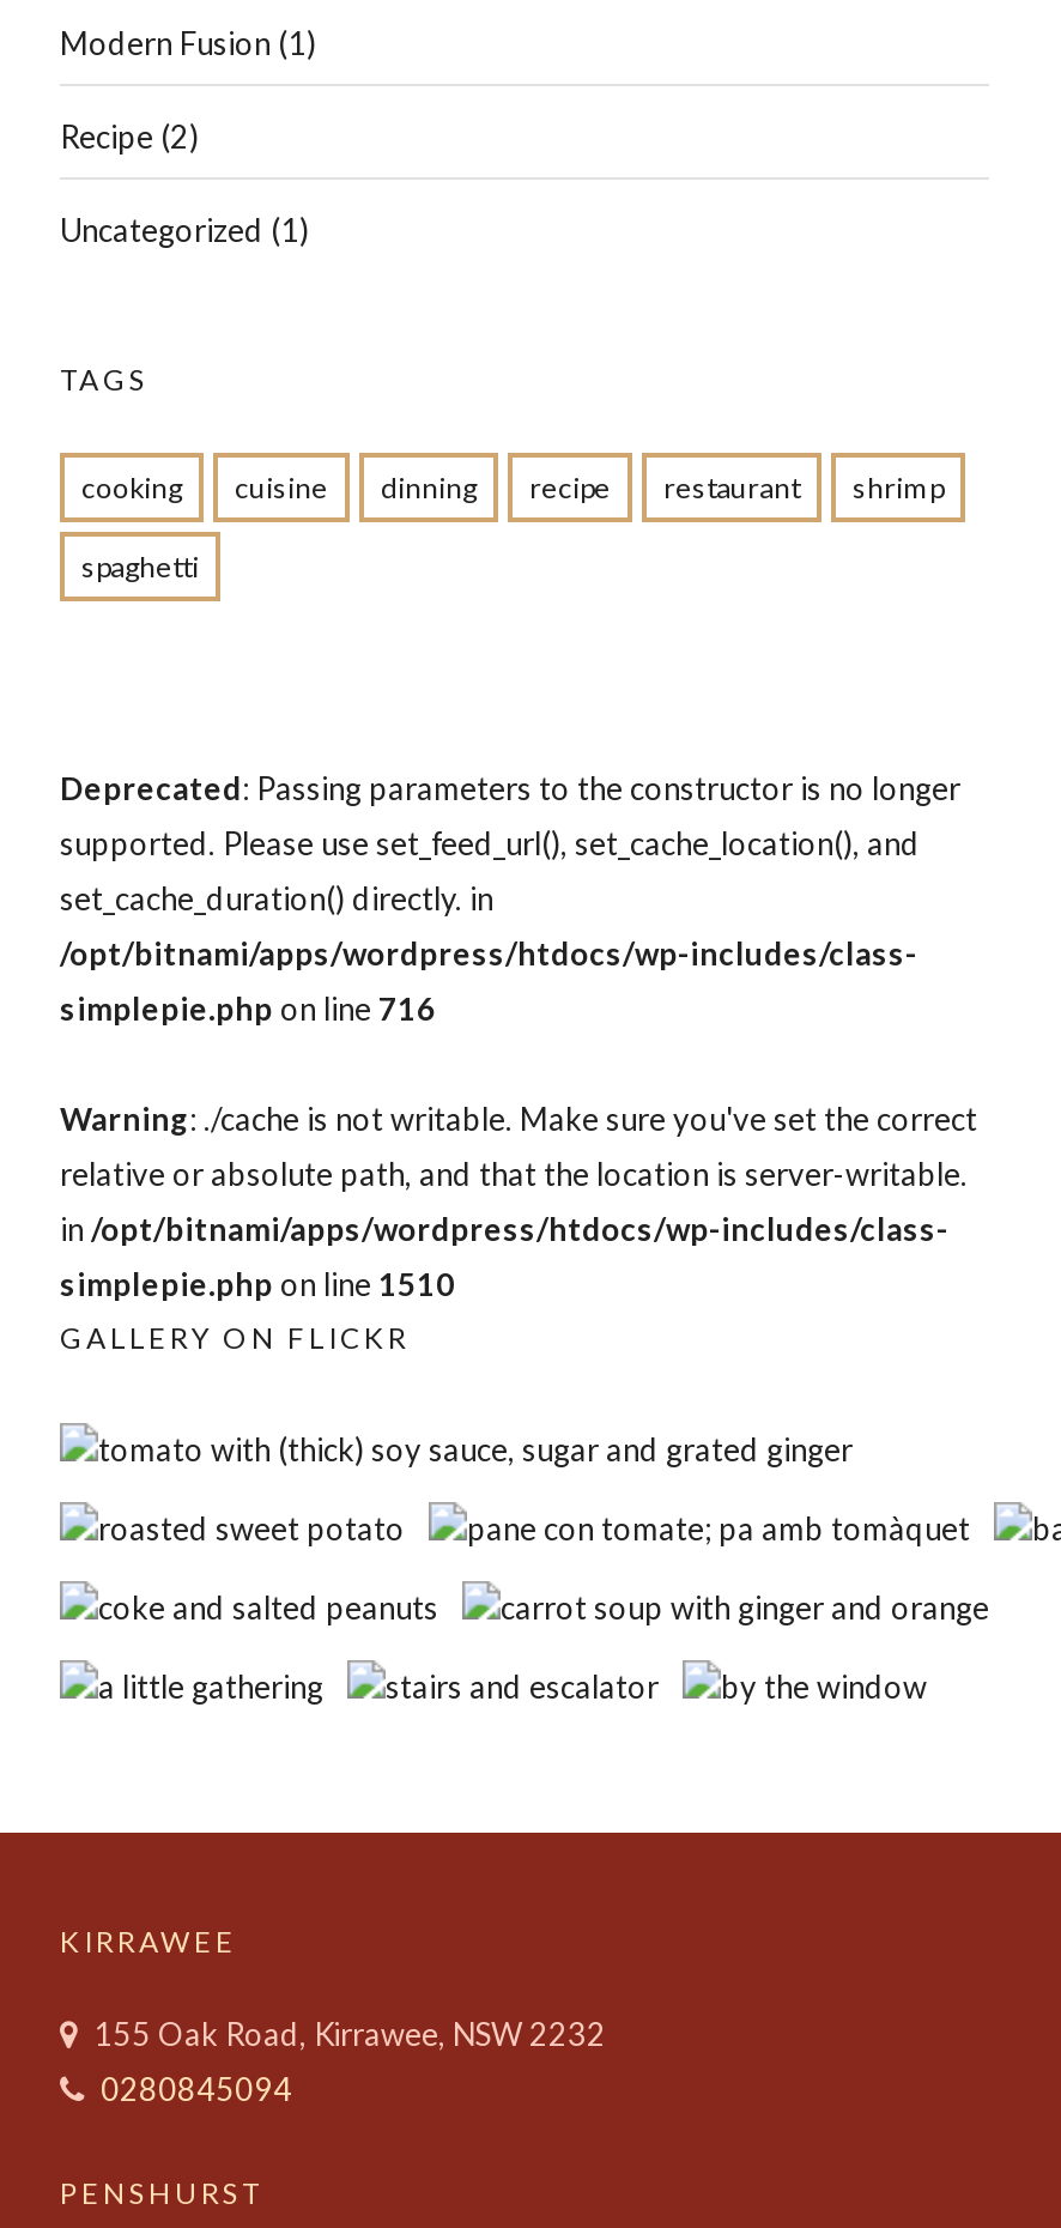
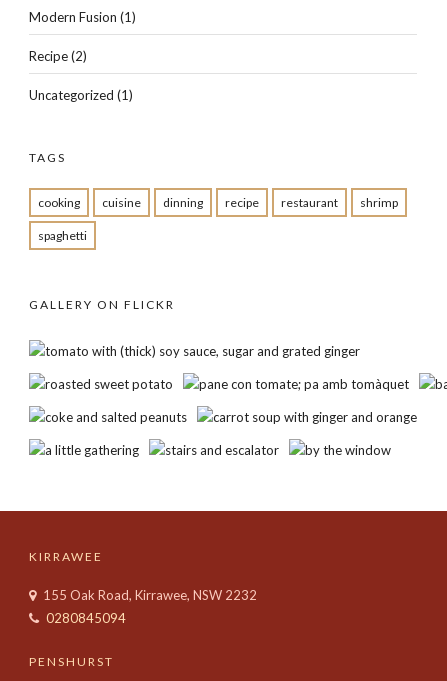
- Deprecated: Passing parameters to the constructor is no longer
- supported. Please use set_feed_url(), set_cache_location(), and
- set_cache_duration() directly. in
- /opt/bitnami/apps/wordpress/htdocs/wp-includes/class-
- simplepie.php on line 716
- Warning: ./cache is not writable. Make sure you've set the correct
- relative or absolute path, and that the location is server-writable.
- in /opt/bitnami/apps/wordpress/htdocs/wp-includes/class-
- simplepie.php on line 1510
